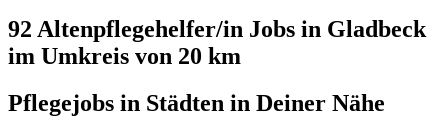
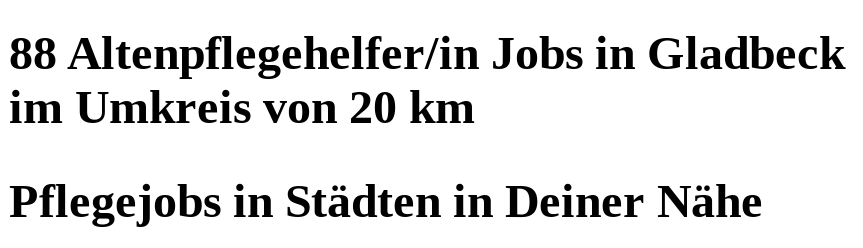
- 92 Altenpflegehelfer/in Jobs in Gladbeck
+ 88 Altenpflegehelfer/in Jobs in Gladbeck
